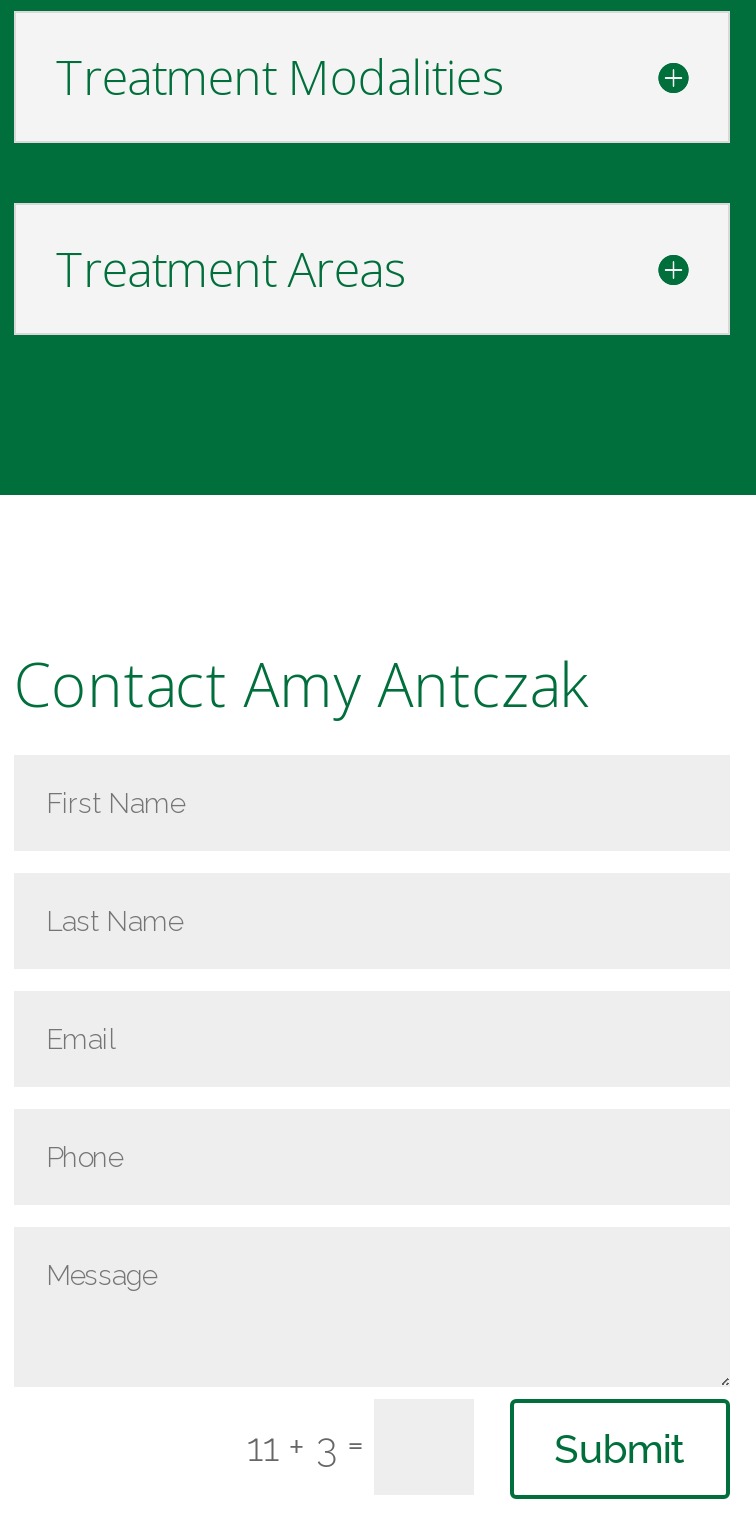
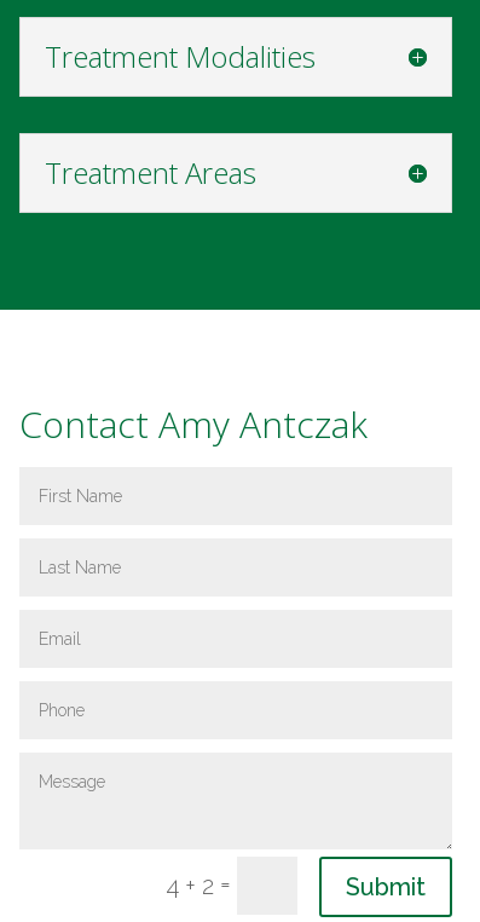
- 11 + 3 =
+ 4 + 2 =
